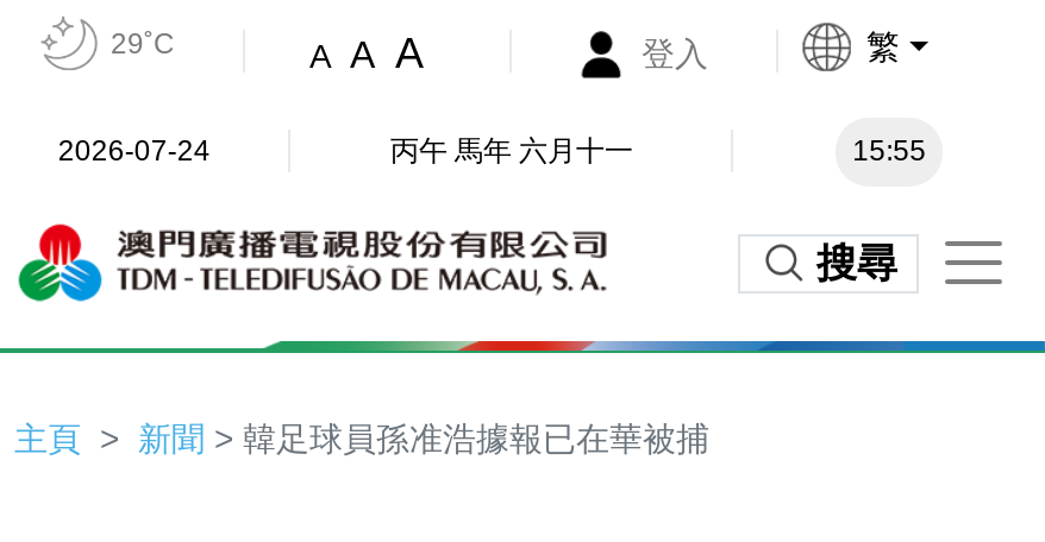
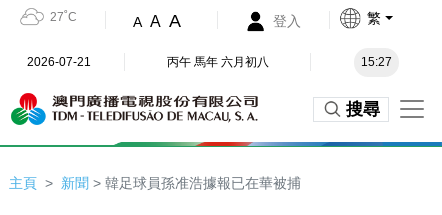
- 29˚C
+ 27˚C

- 2026-07-24
+ 2026-07-21

- 丙午 馬年 六月十一
+ 丙午 馬年 六月初八

- 15:55
+ 15:27
